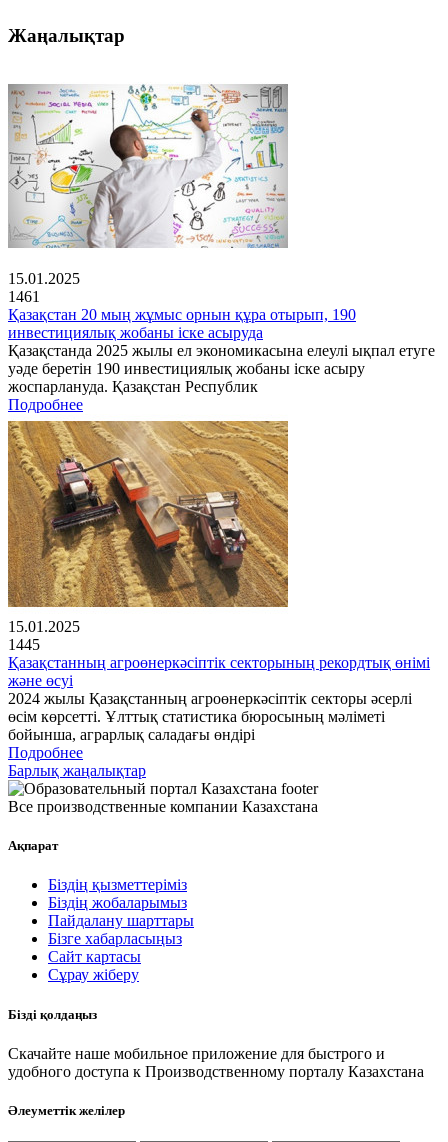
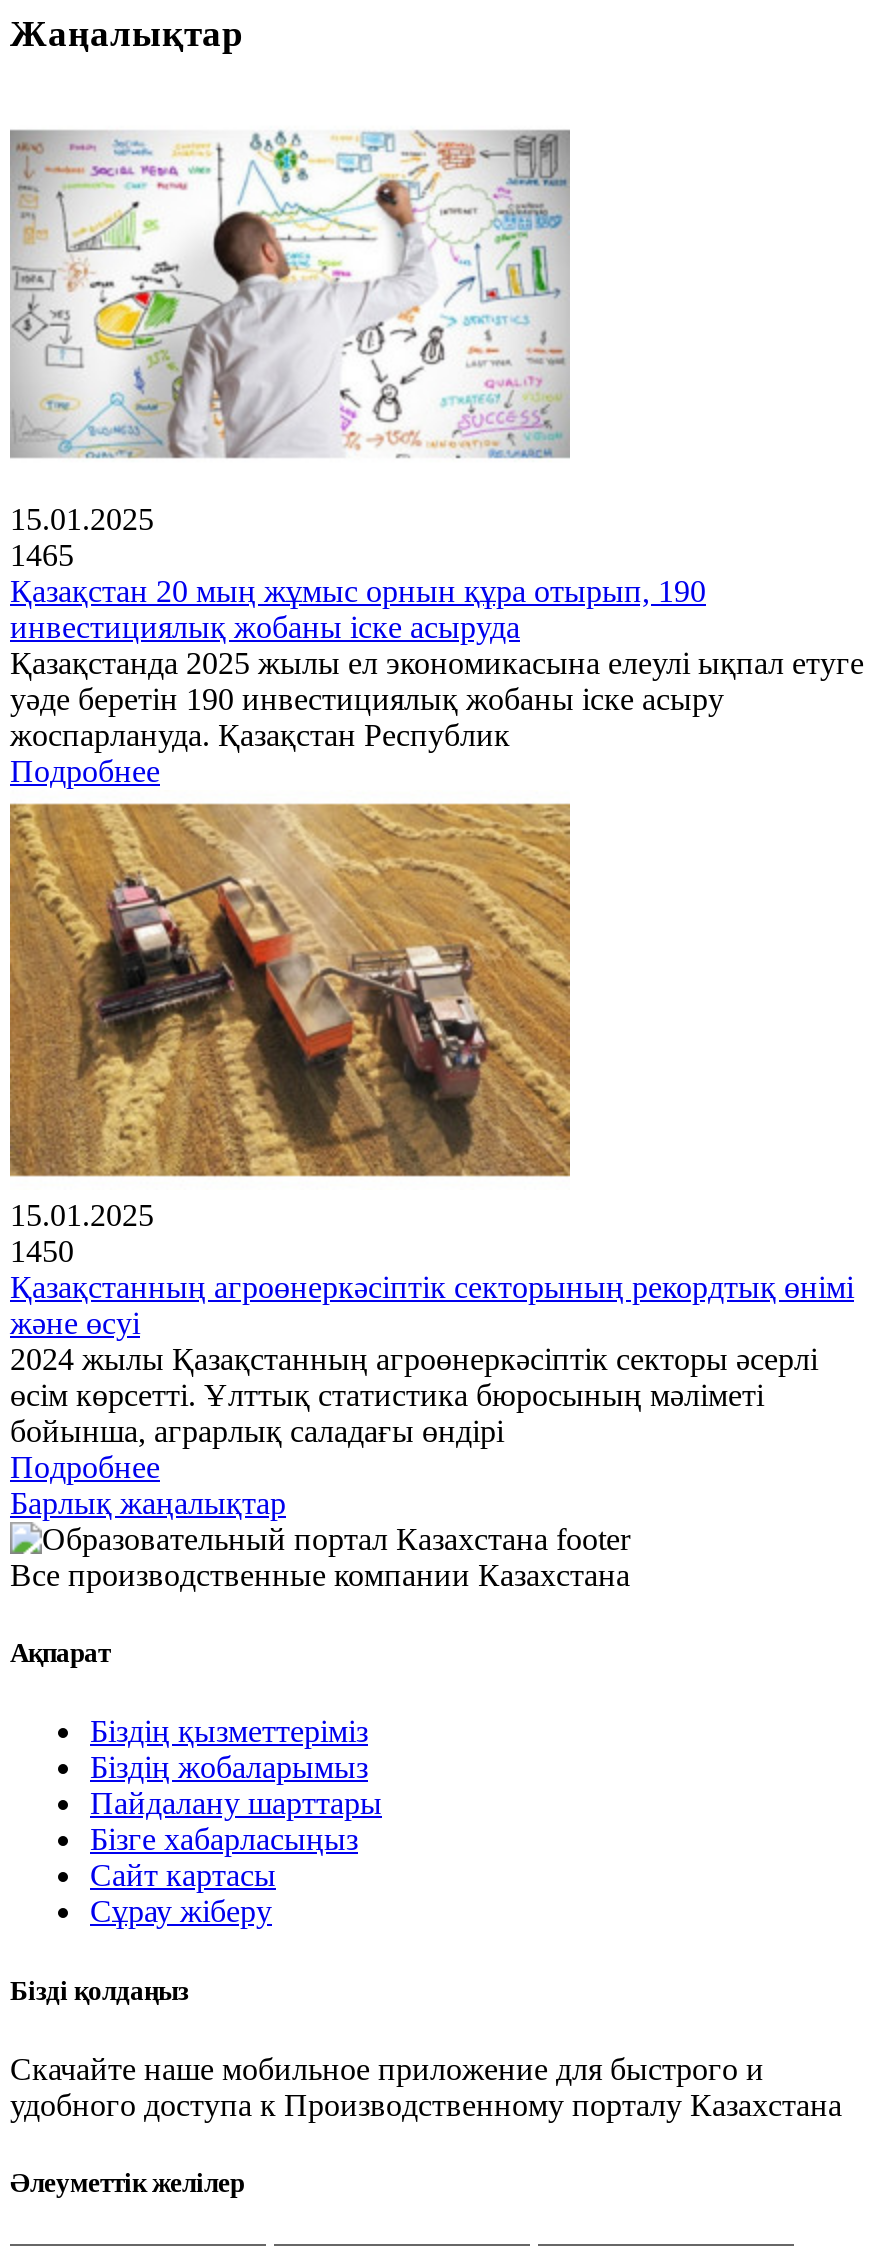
- 1461
+ 1465

- 1445
+ 1450
